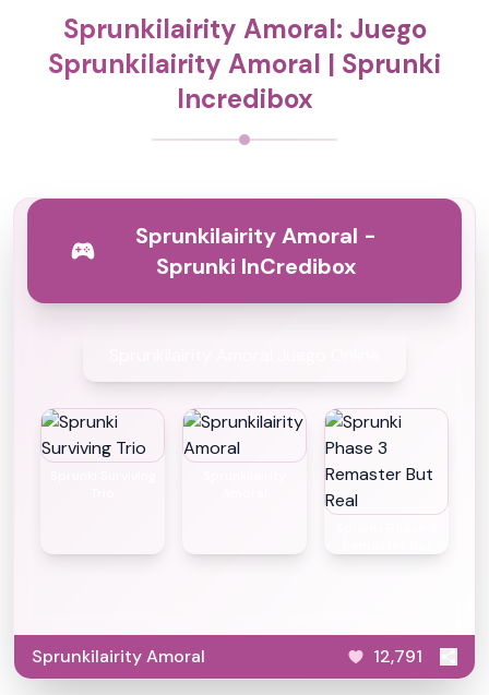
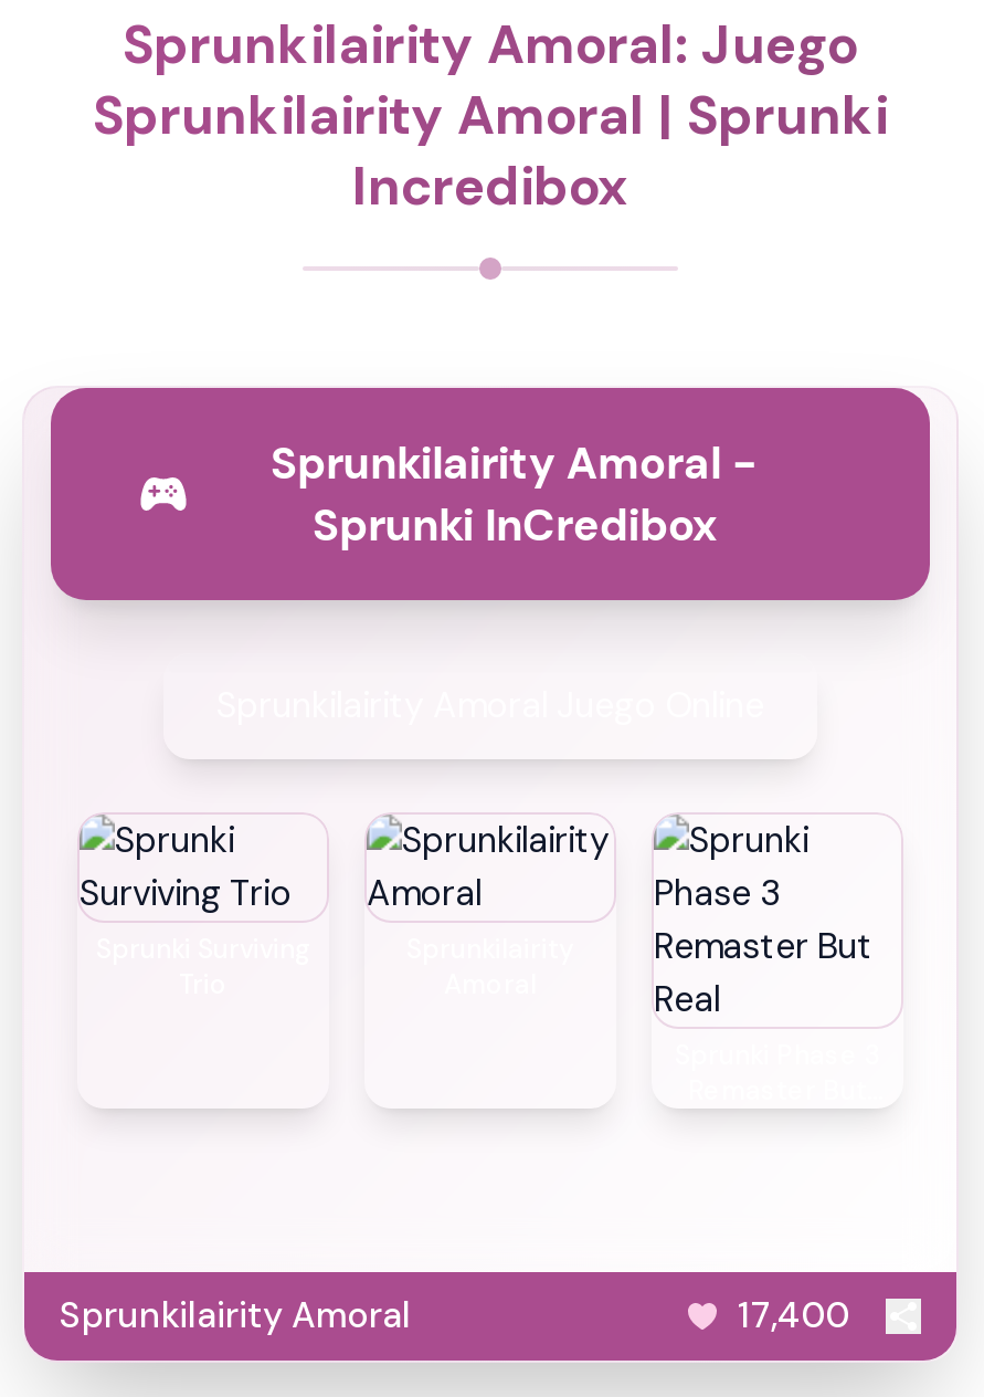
- 12,791
+ 17,400
